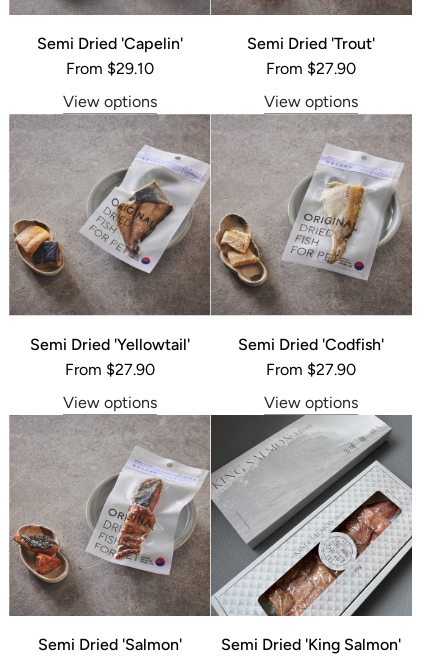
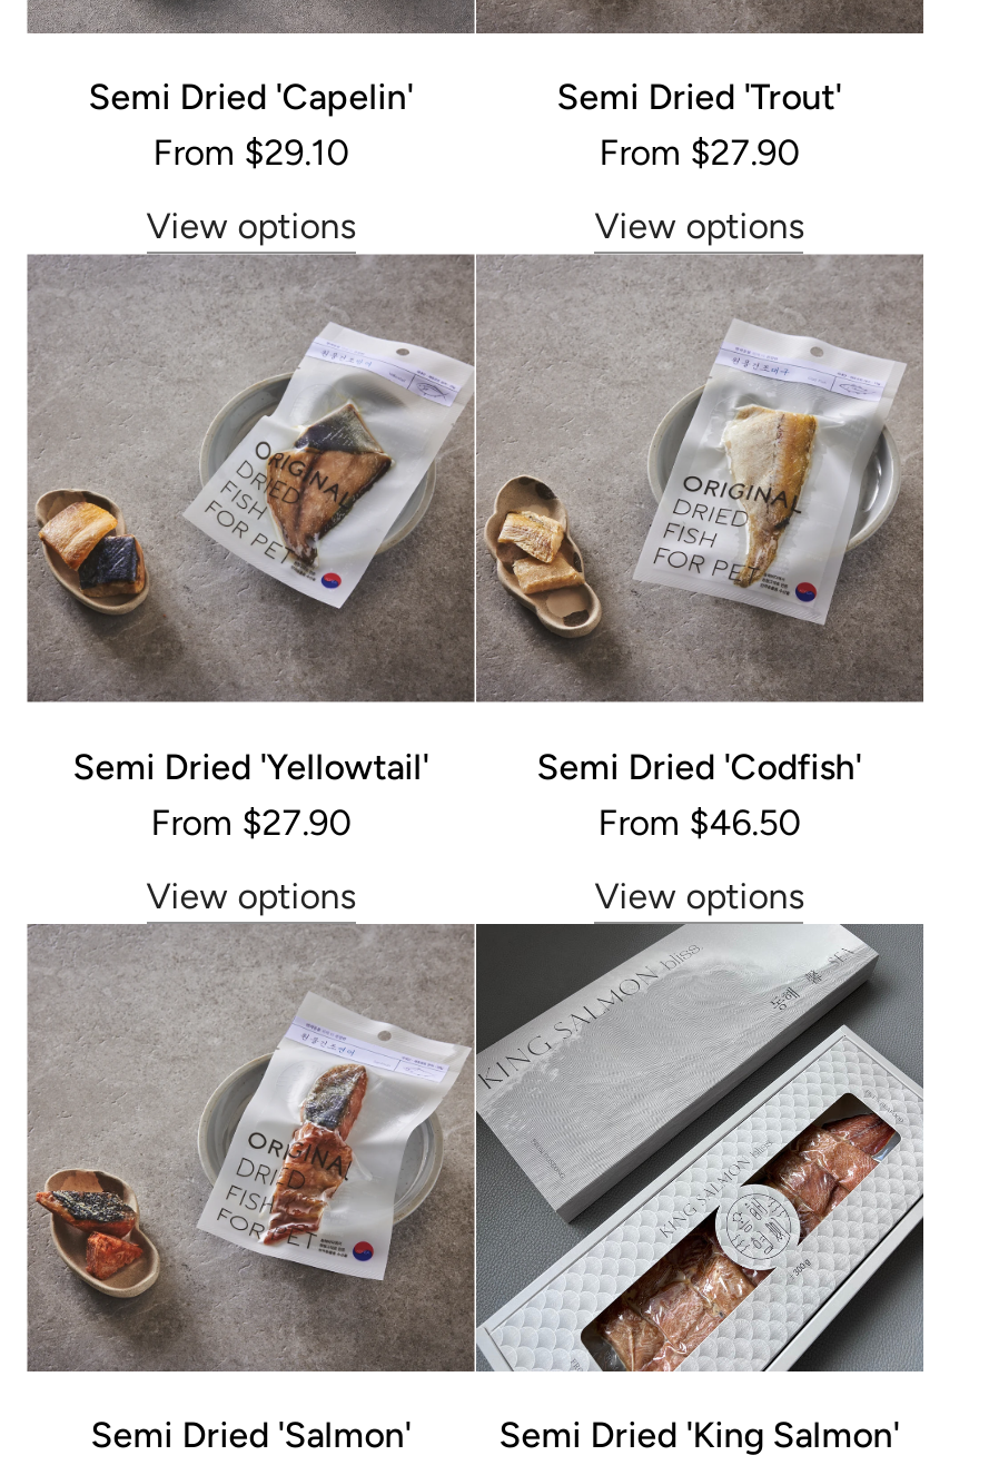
- From $27.90
+ From $46.50
